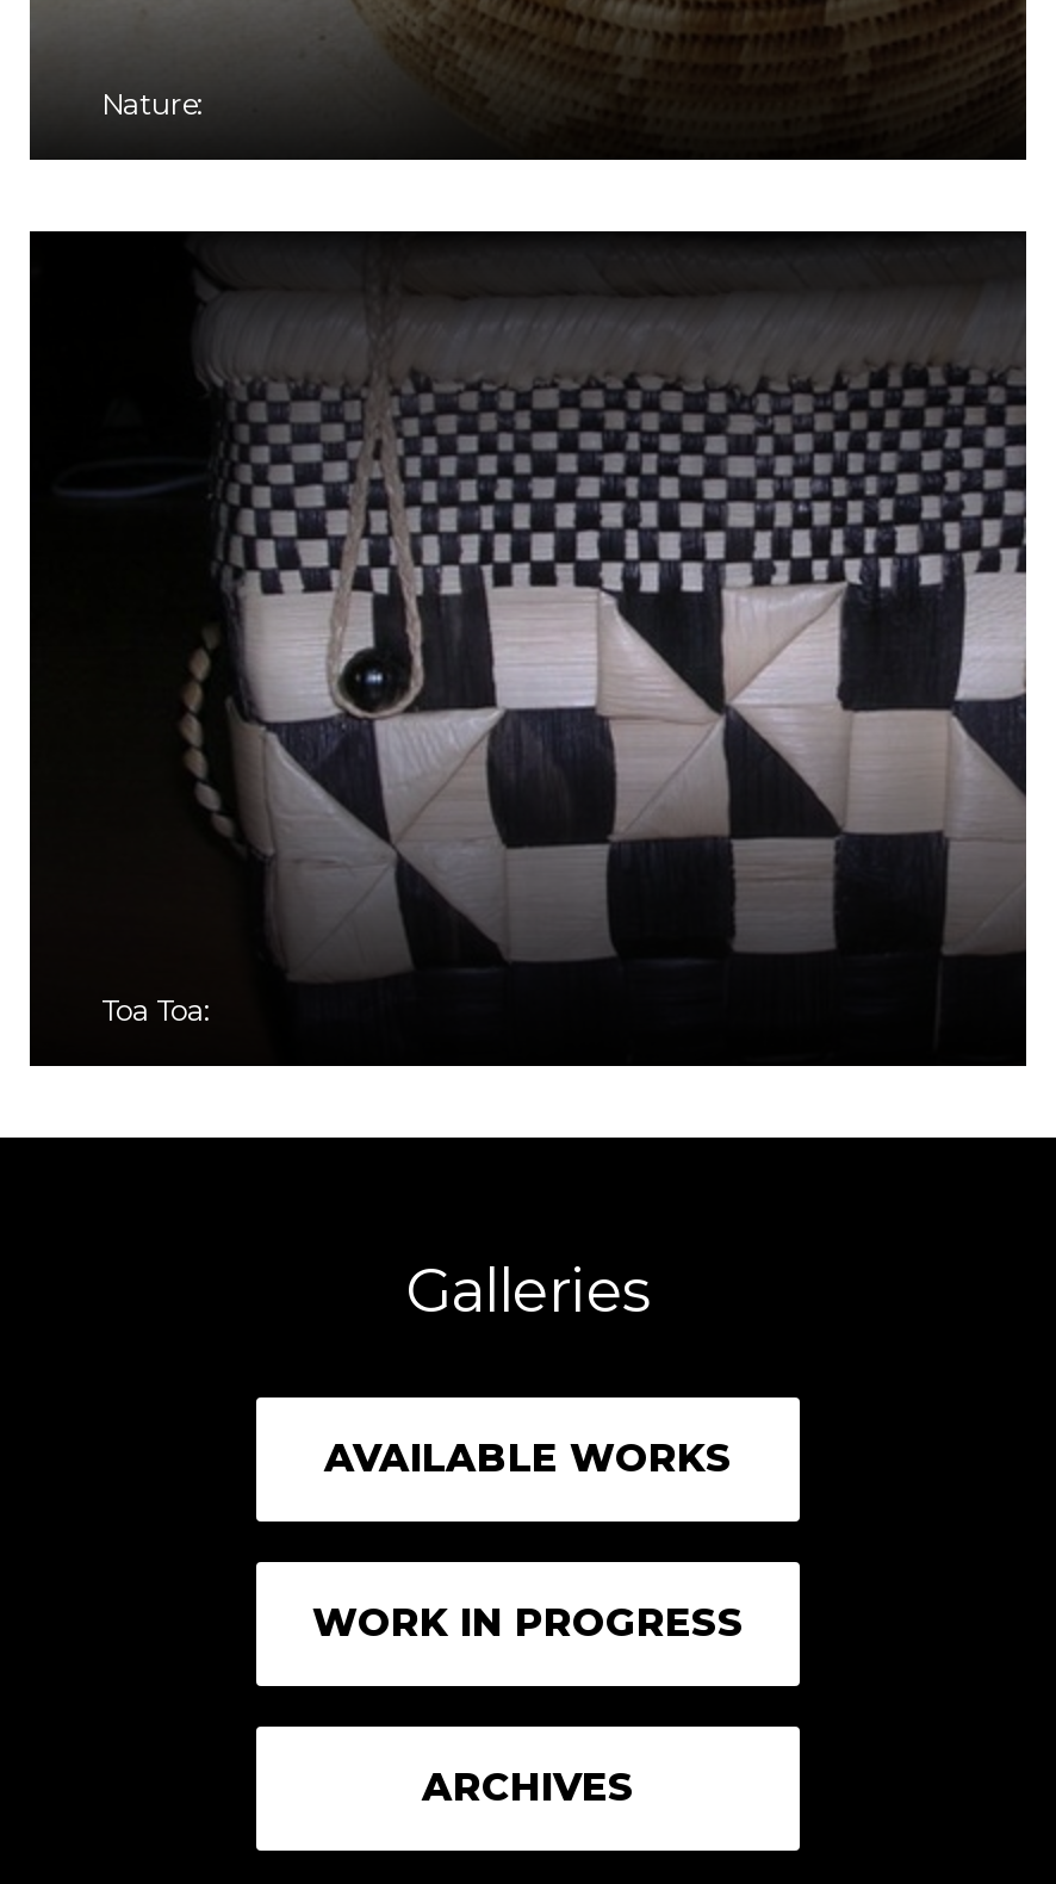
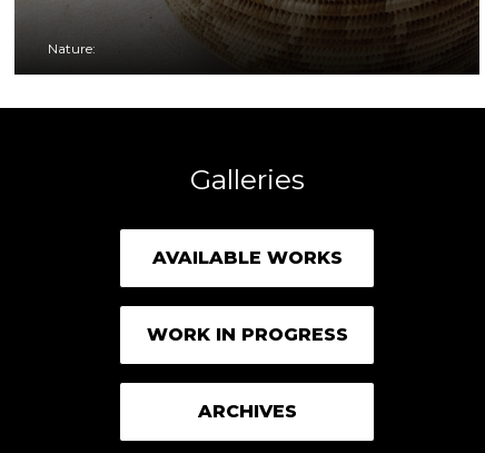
- [image]
- Toa Toa:
